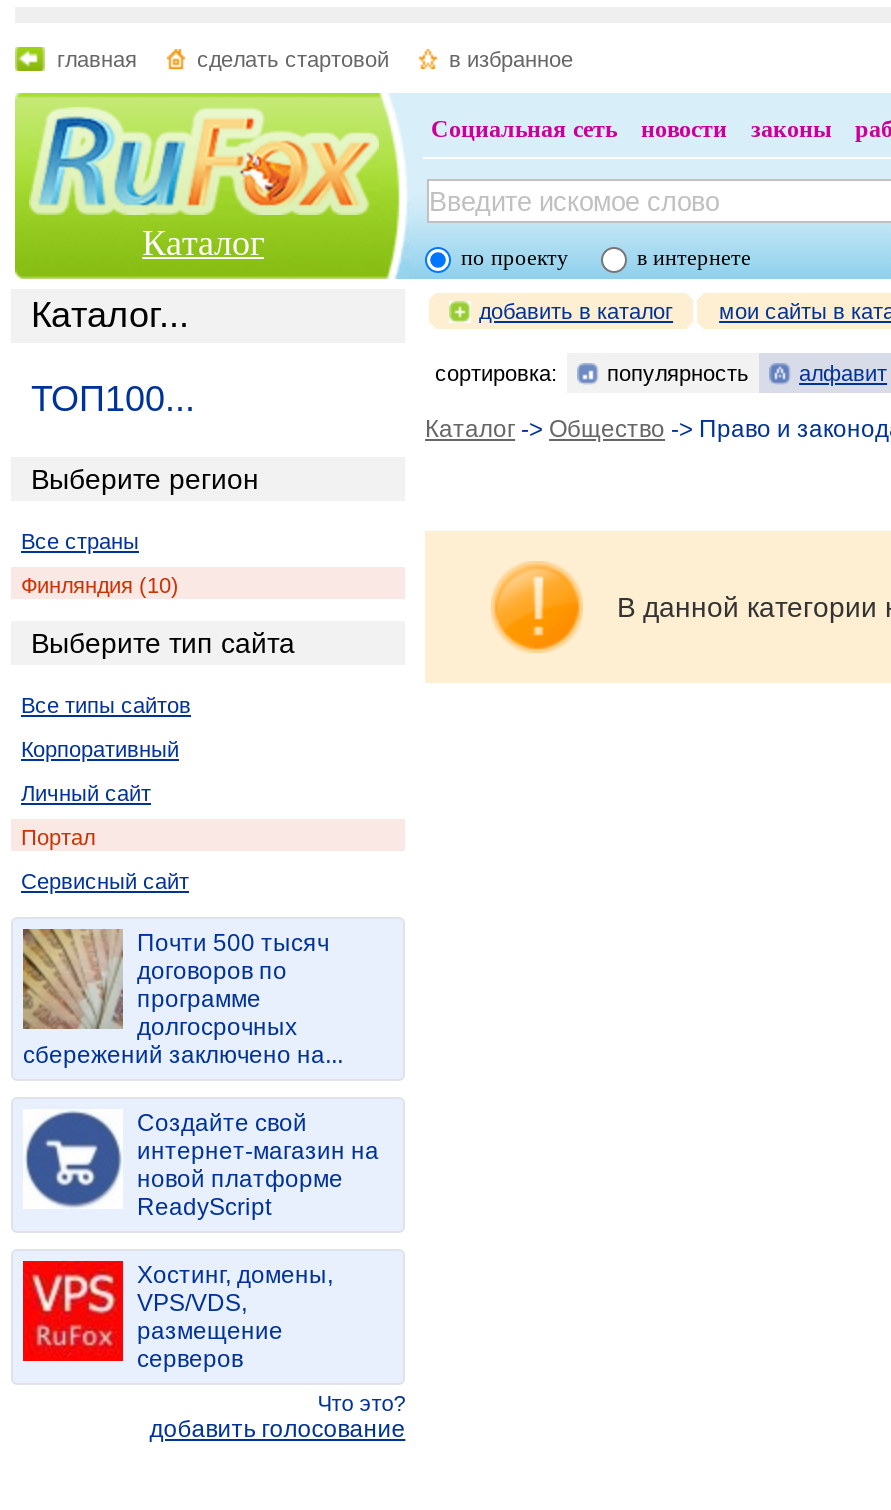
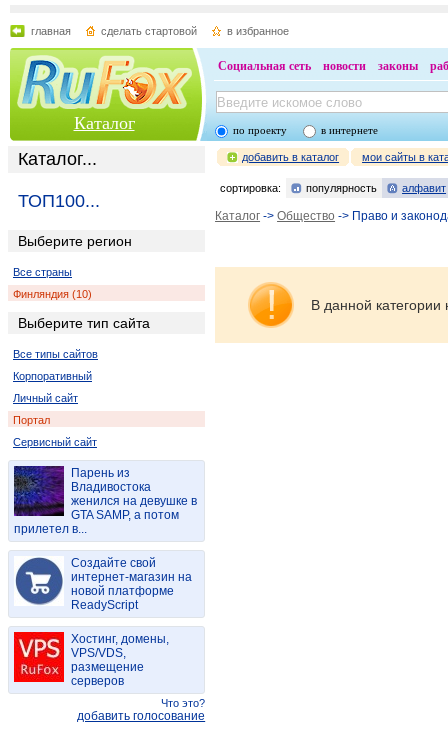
- [image]
- Почти 500 тысяч
- договоров по
- программе
- долгосрочных
- сбережений заключено на...
+ [image]
+ Парень из
+ Владивостока
+ женился на девушке в
+ GTA SAMP, а потом
+ прилетел в...
